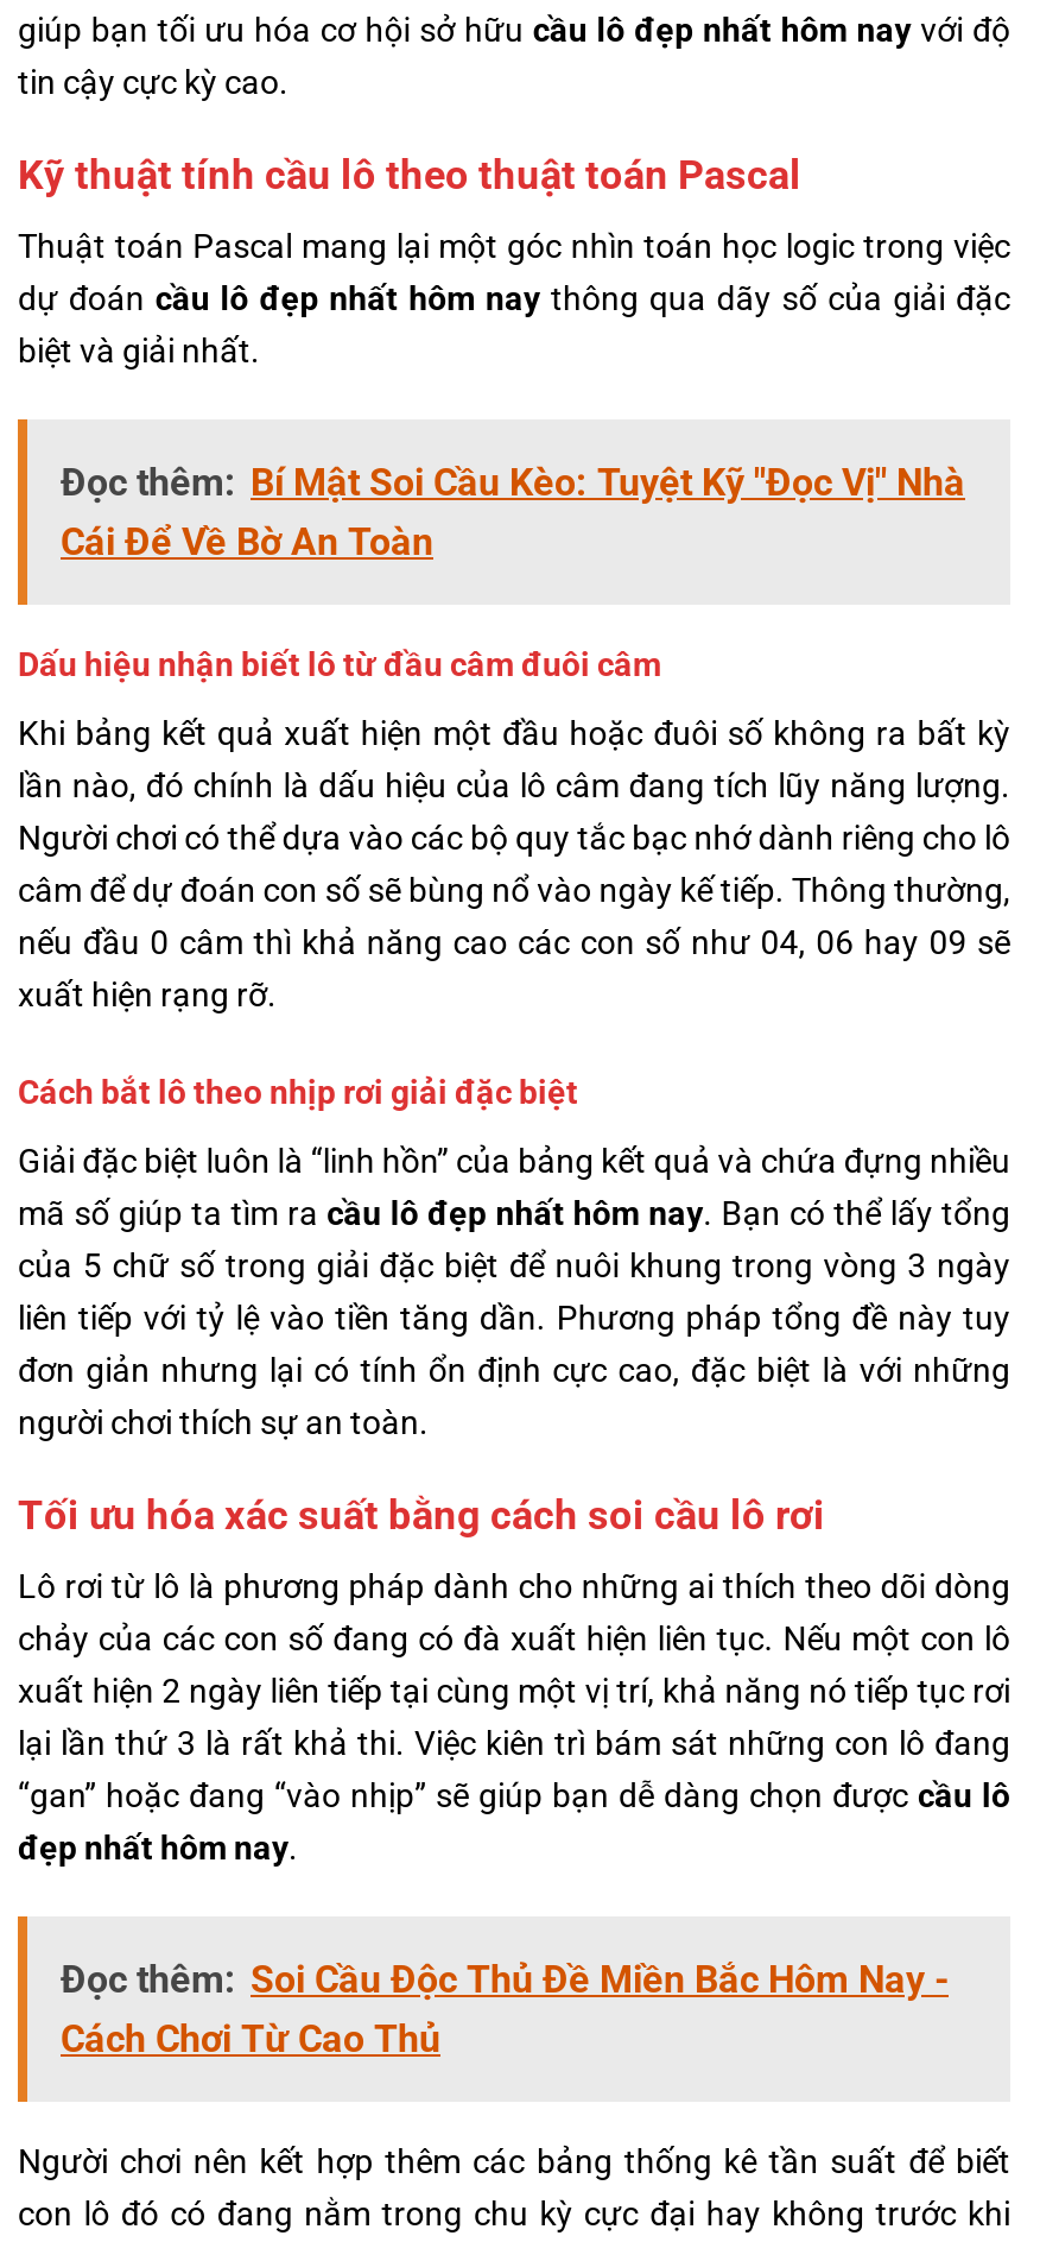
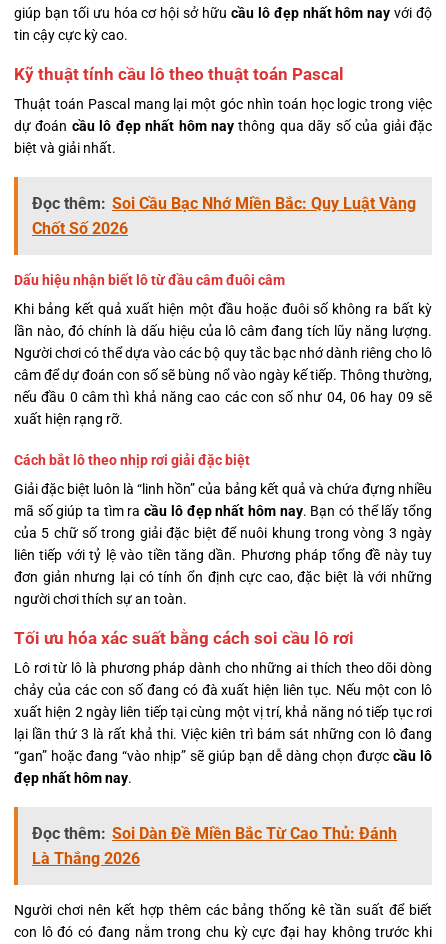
- Đọc thêm: Bí Mật Soi Cầu Kèo: Tuyệt Kỹ "Đọc Vị" Nhà
- Cái Để Về Bờ An Toàn
+ Đọc thêm: Soi Cầu Bạc Nhớ Miền Bắc: Quy Luật Vàng
+ Chốt Số 2026

- Đọc thêm: Soi Cầu Độc Thủ Đề Miền Bắc Hôm Nay -
- Cách Chơi Từ Cao Thủ
+ Đọc thêm: Soi Dàn Đề Miền Bắc Từ Cao Thủ: Đánh
+ Là Thắng 2026
